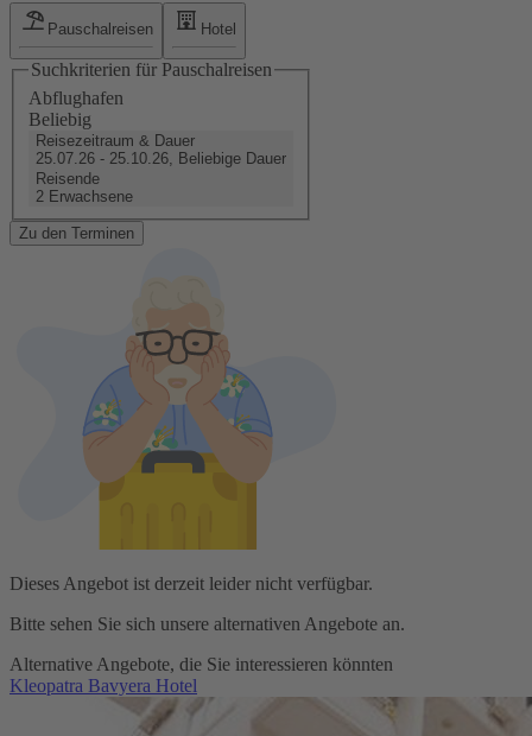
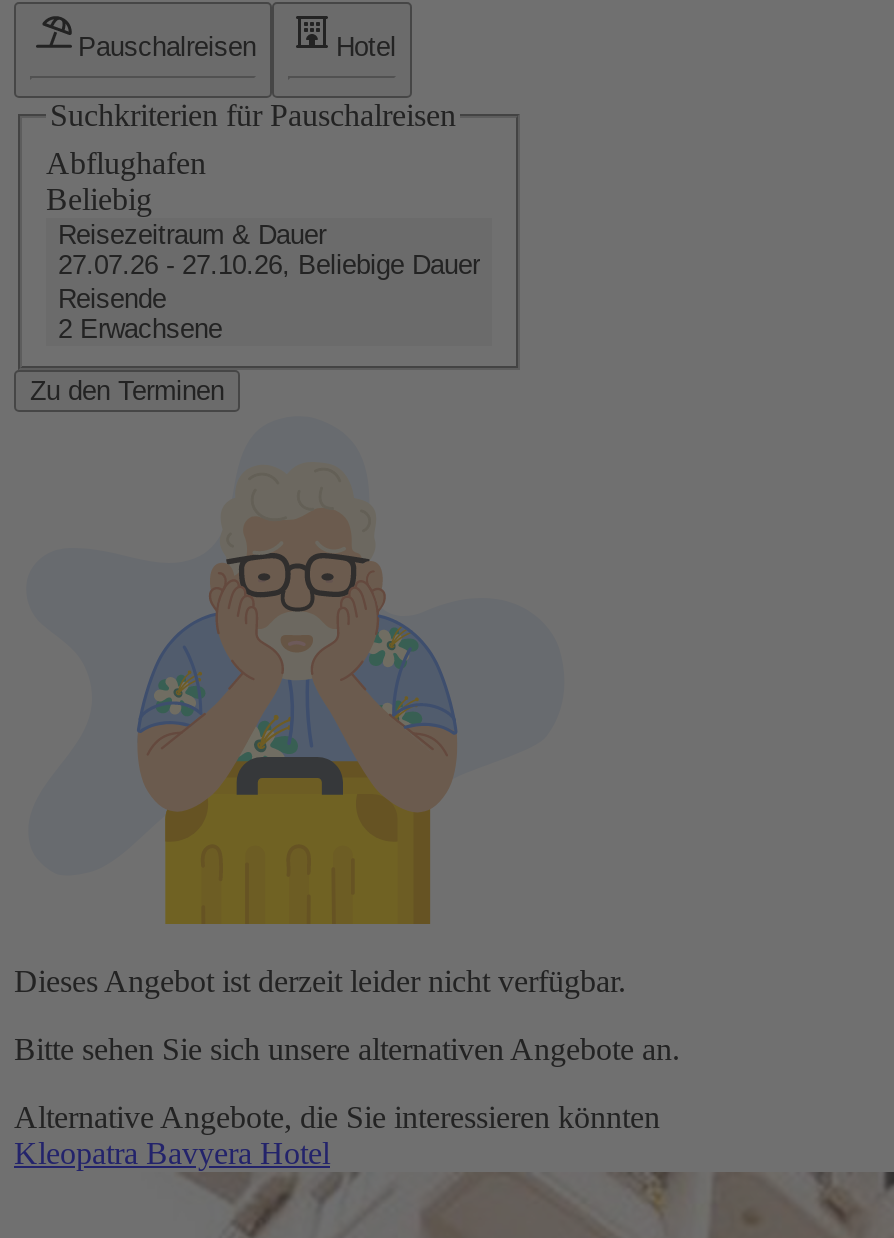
- 25.07.26 - 25.10.26, Beliebige Dauer
+ 27.07.26 - 27.10.26, Beliebige Dauer
